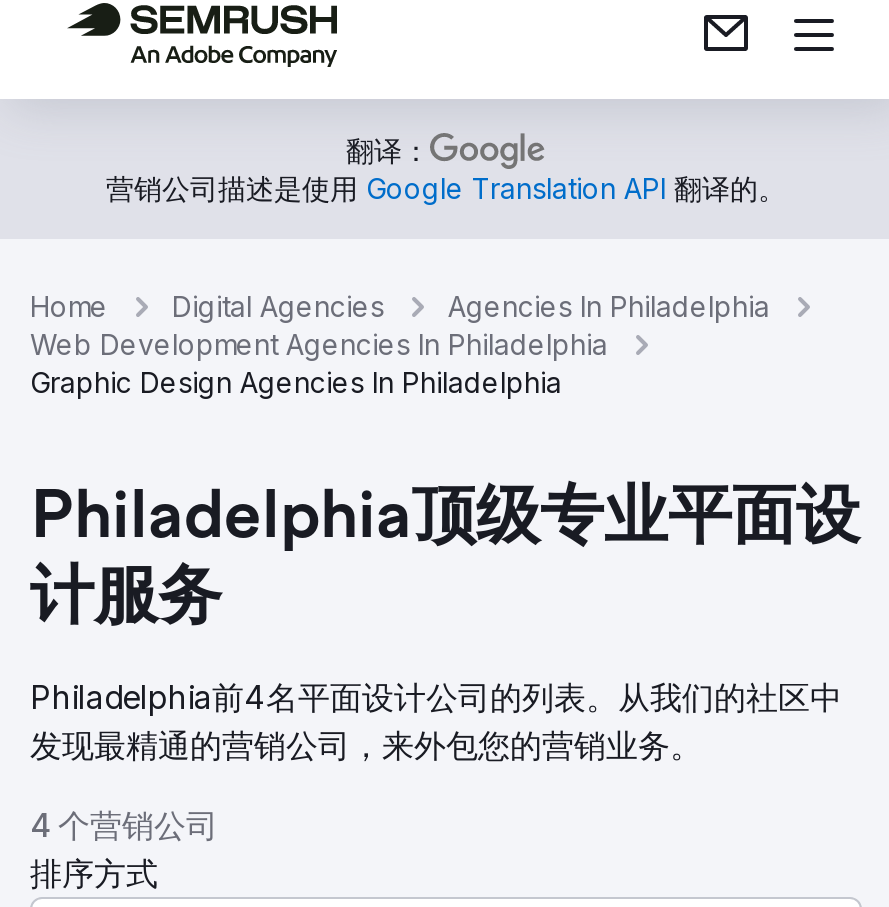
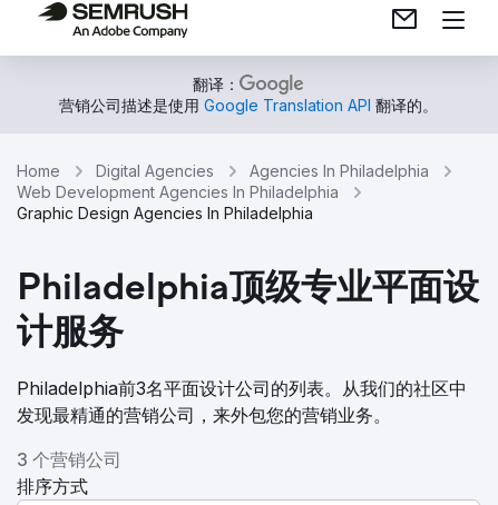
- Philadelphia前4名平面设计公司的列表。从我们的社区中
+ Philadelphia前3名平面设计公司的列表。从我们的社区中

- 4 个营销公司
+ 3 个营销公司
